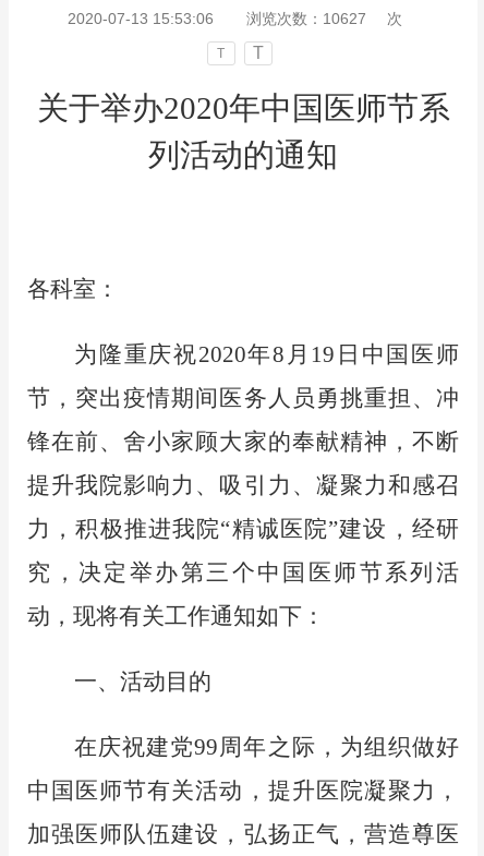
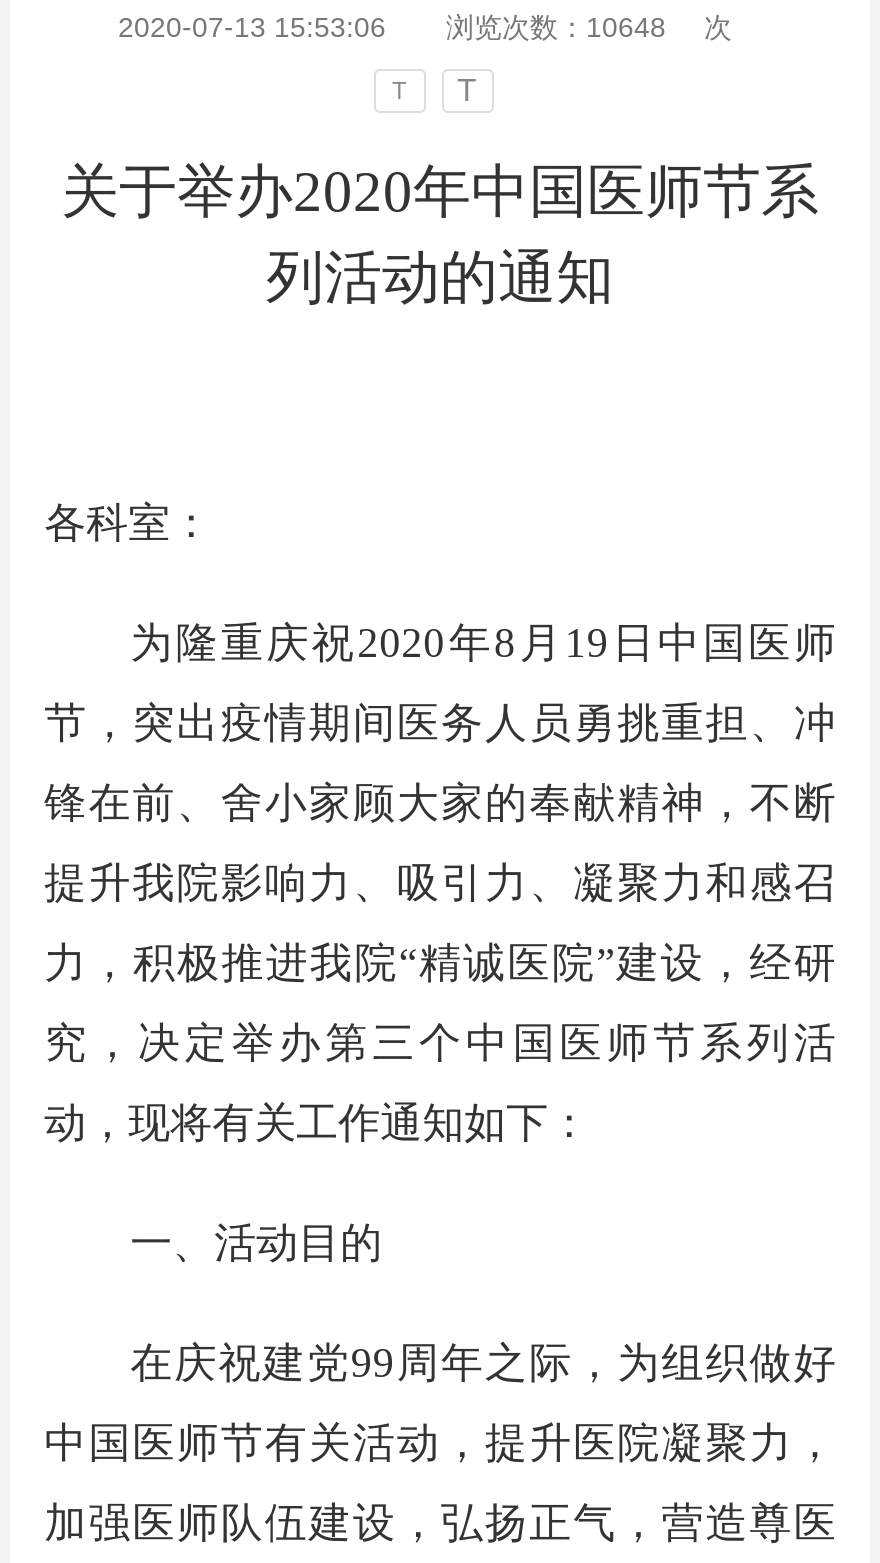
- 2020-07-13 15:53:06 浏览次数：10627 次
+ 2020-07-13 15:53:06 浏览次数：10648 次
